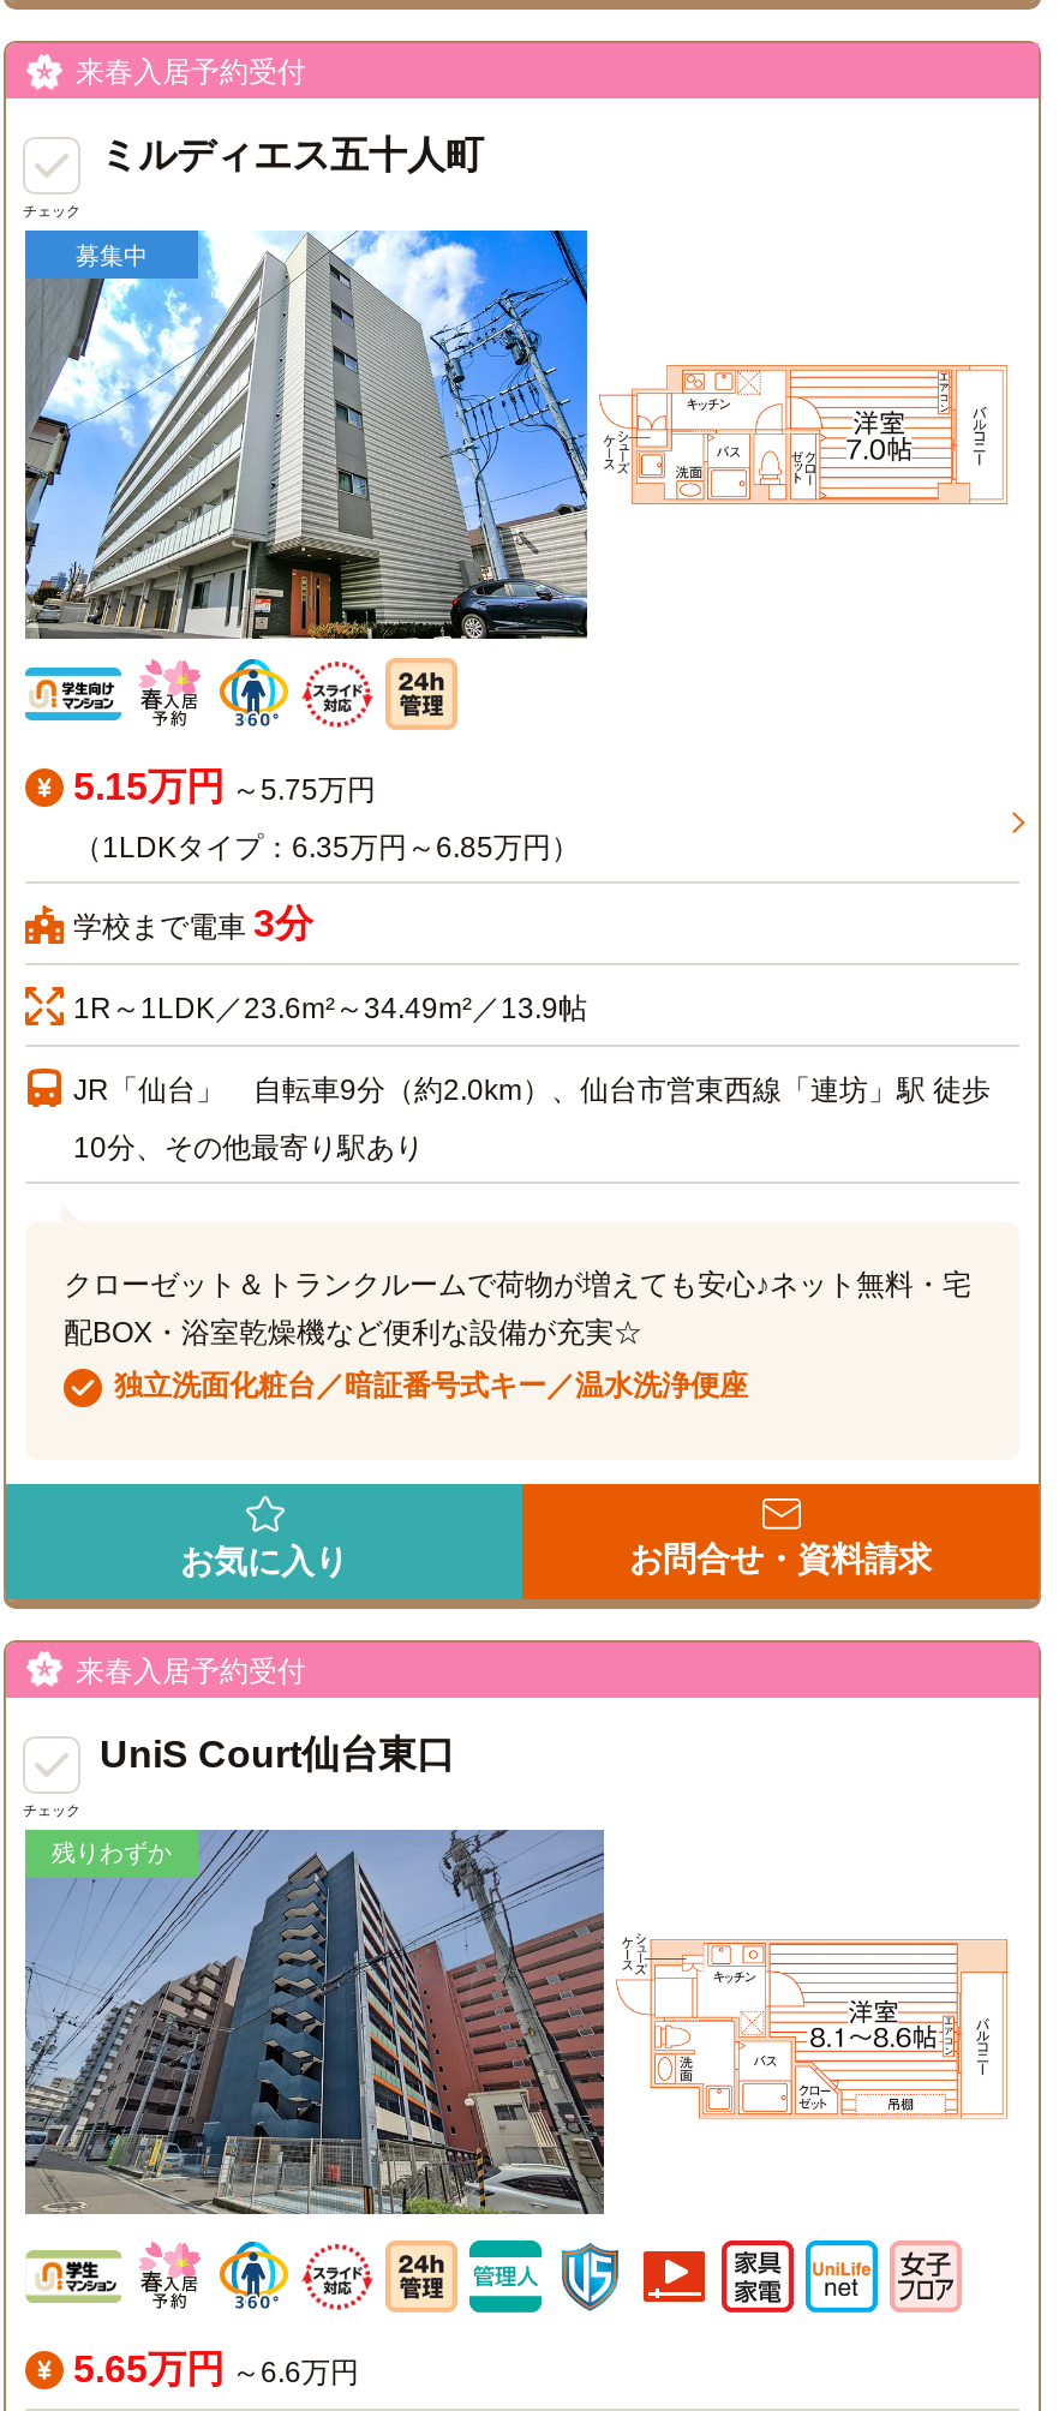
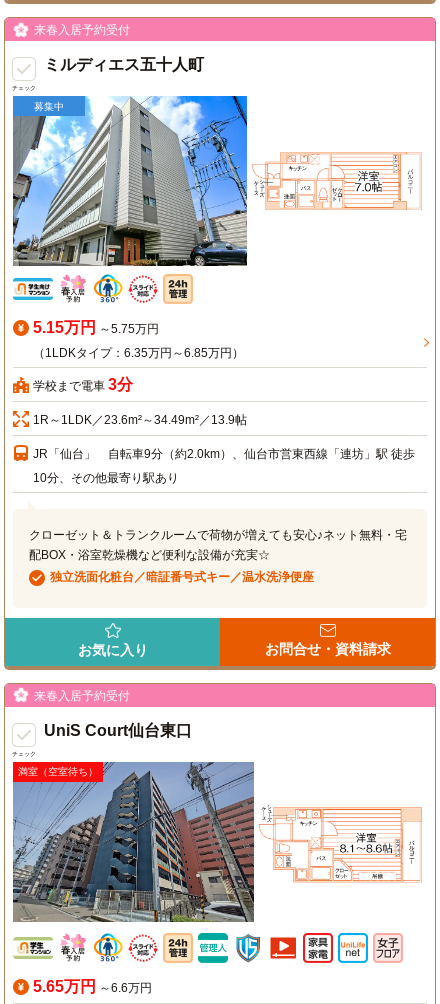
- 残りわずか
+ 満室（空室待ち）
